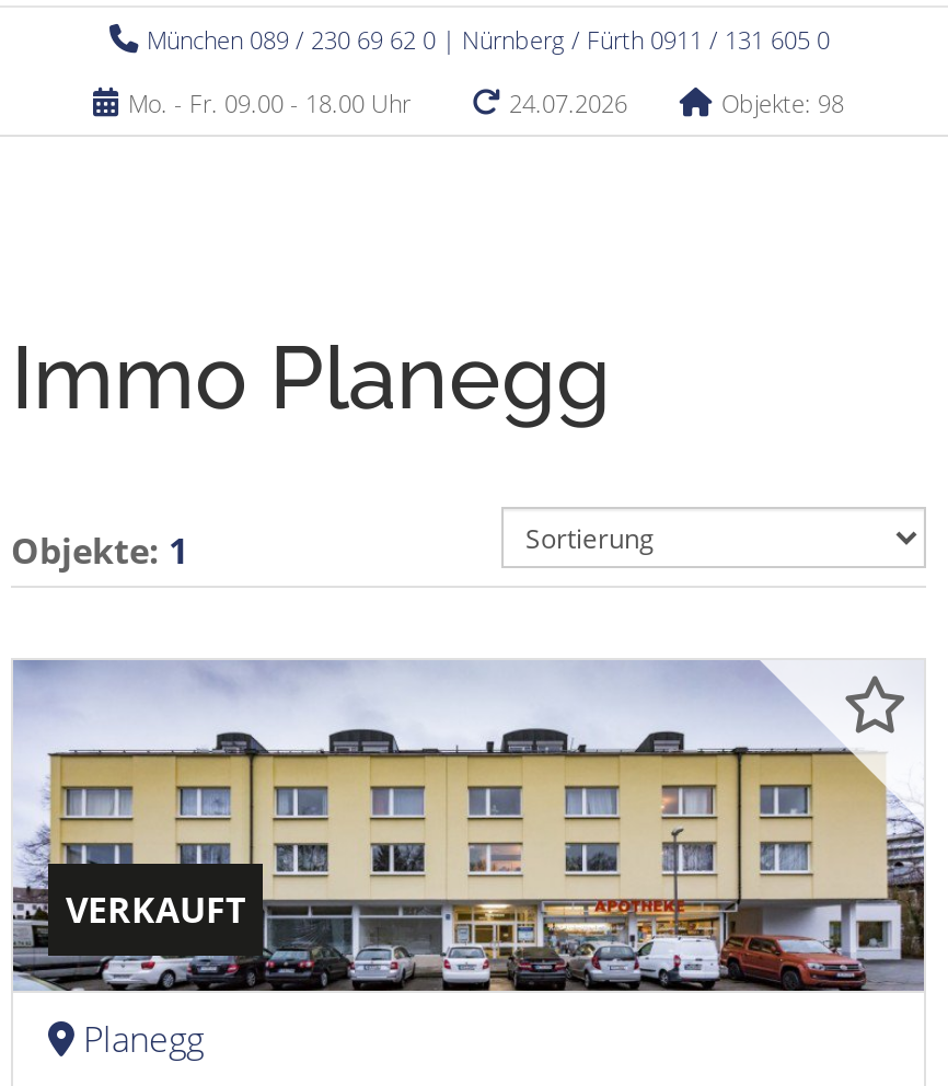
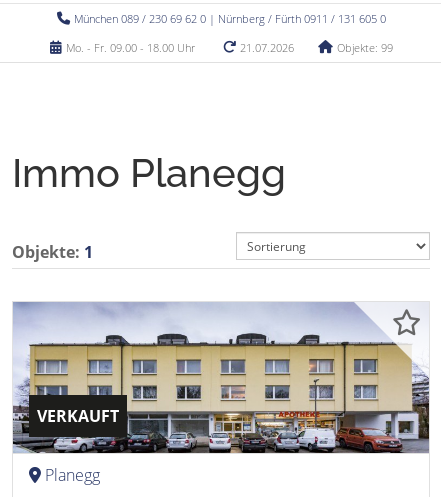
- 24.07.2026
+ 21.07.2026

- Objekte: 98
+ Objekte: 99
